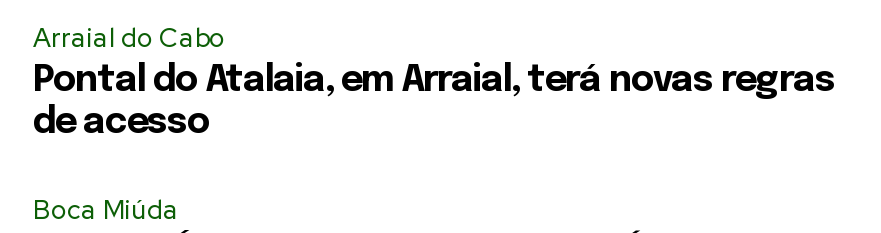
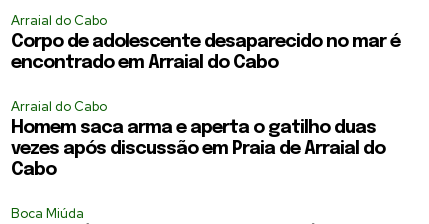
- Pontal do Atalaia, em Arraial, terá novas regras
- de acesso
+ Corpo de adolescente desaparecido no mar é
+ encontrado em Arraial do Cabo
+ Arraial do Cabo
+ Homem saca arma e aperta o gatilho duas
+ vezes após discussão em Praia de Arraial do
+ Cabo
